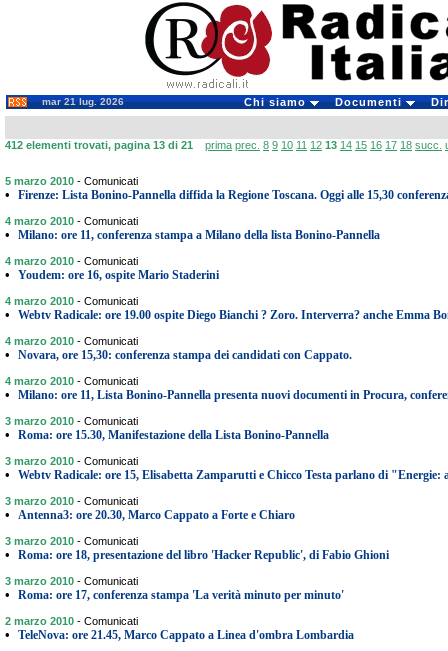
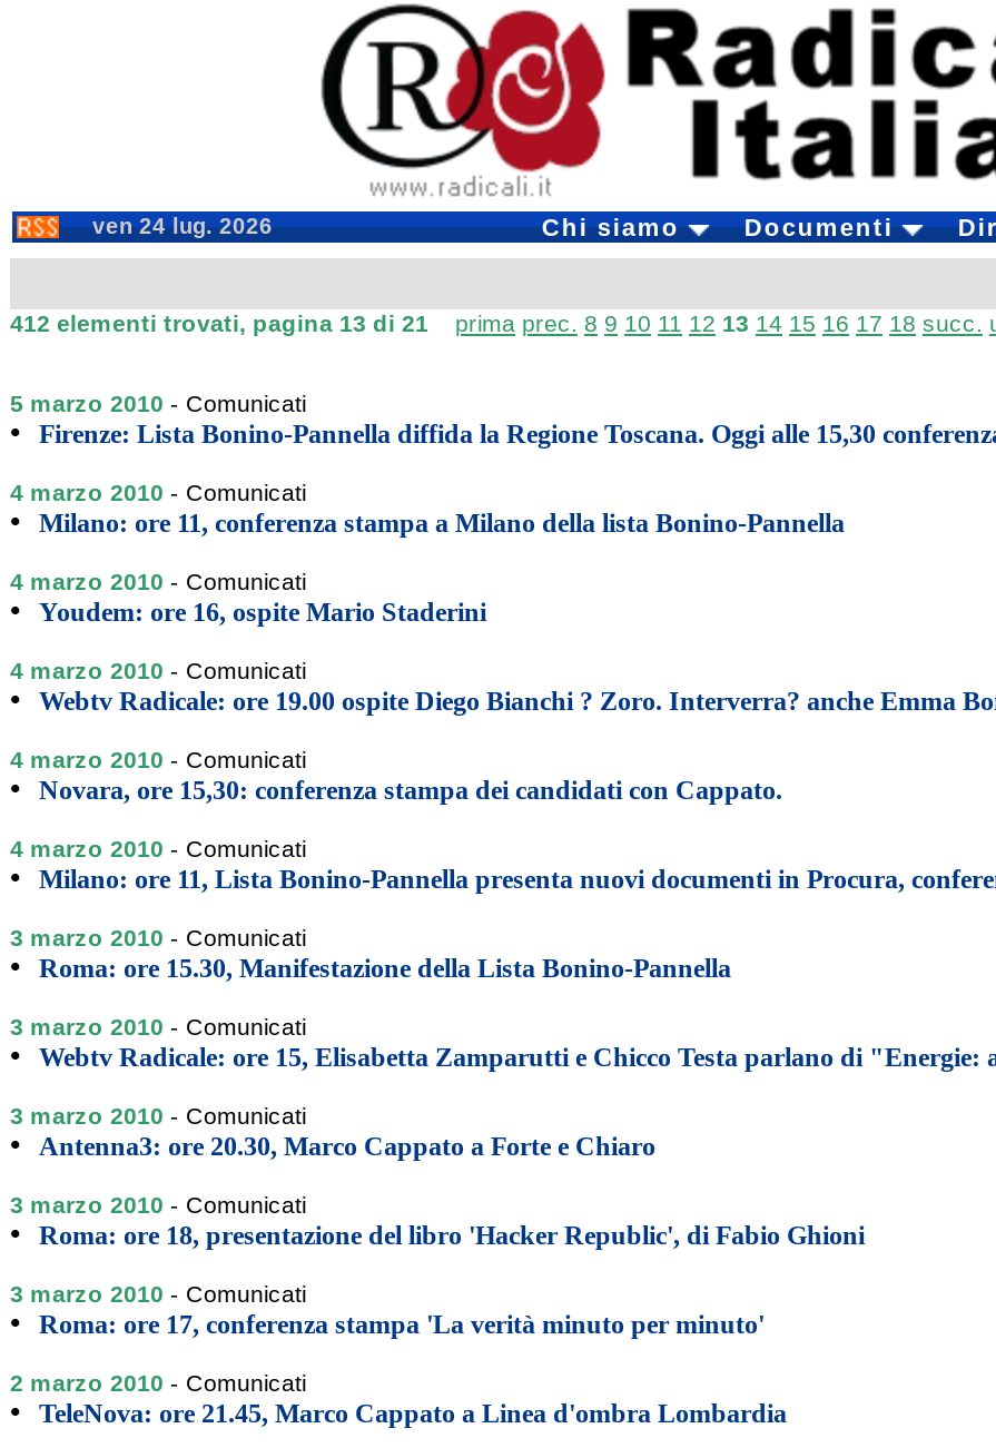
- mar 21 lug. 2026
+ ven 24 lug. 2026
